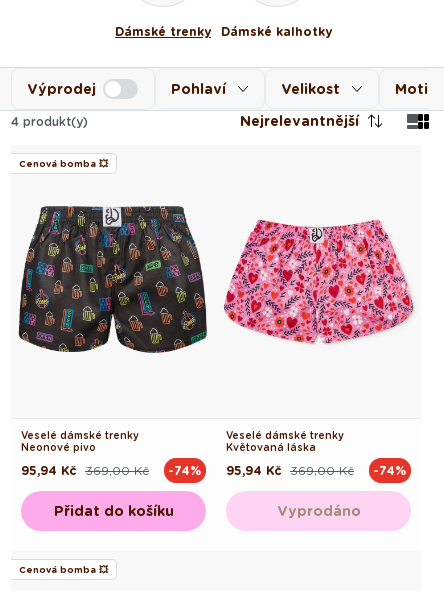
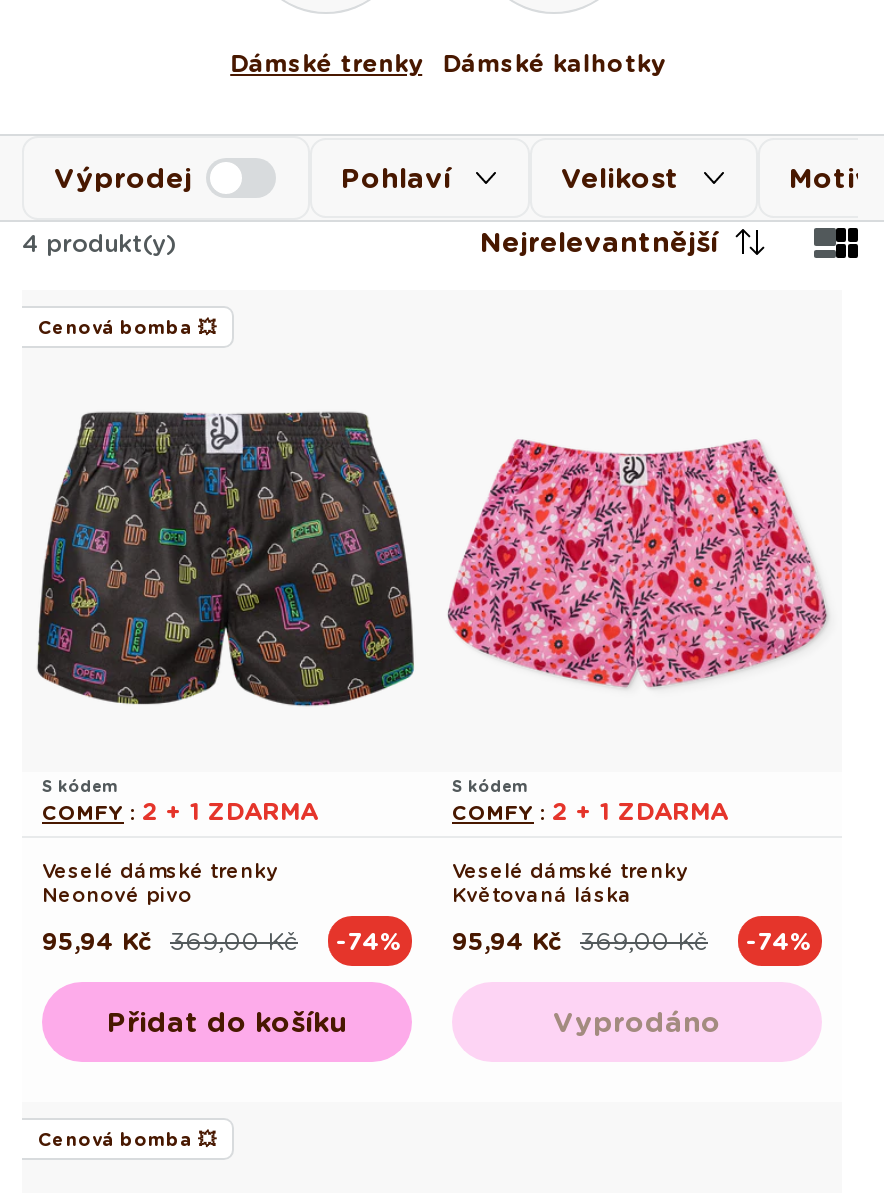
+ S kódem
+ COMFY: 2 + 1 ZDARMA

+ S kódem
+ COMFY: 2 + 1 ZDARMA
